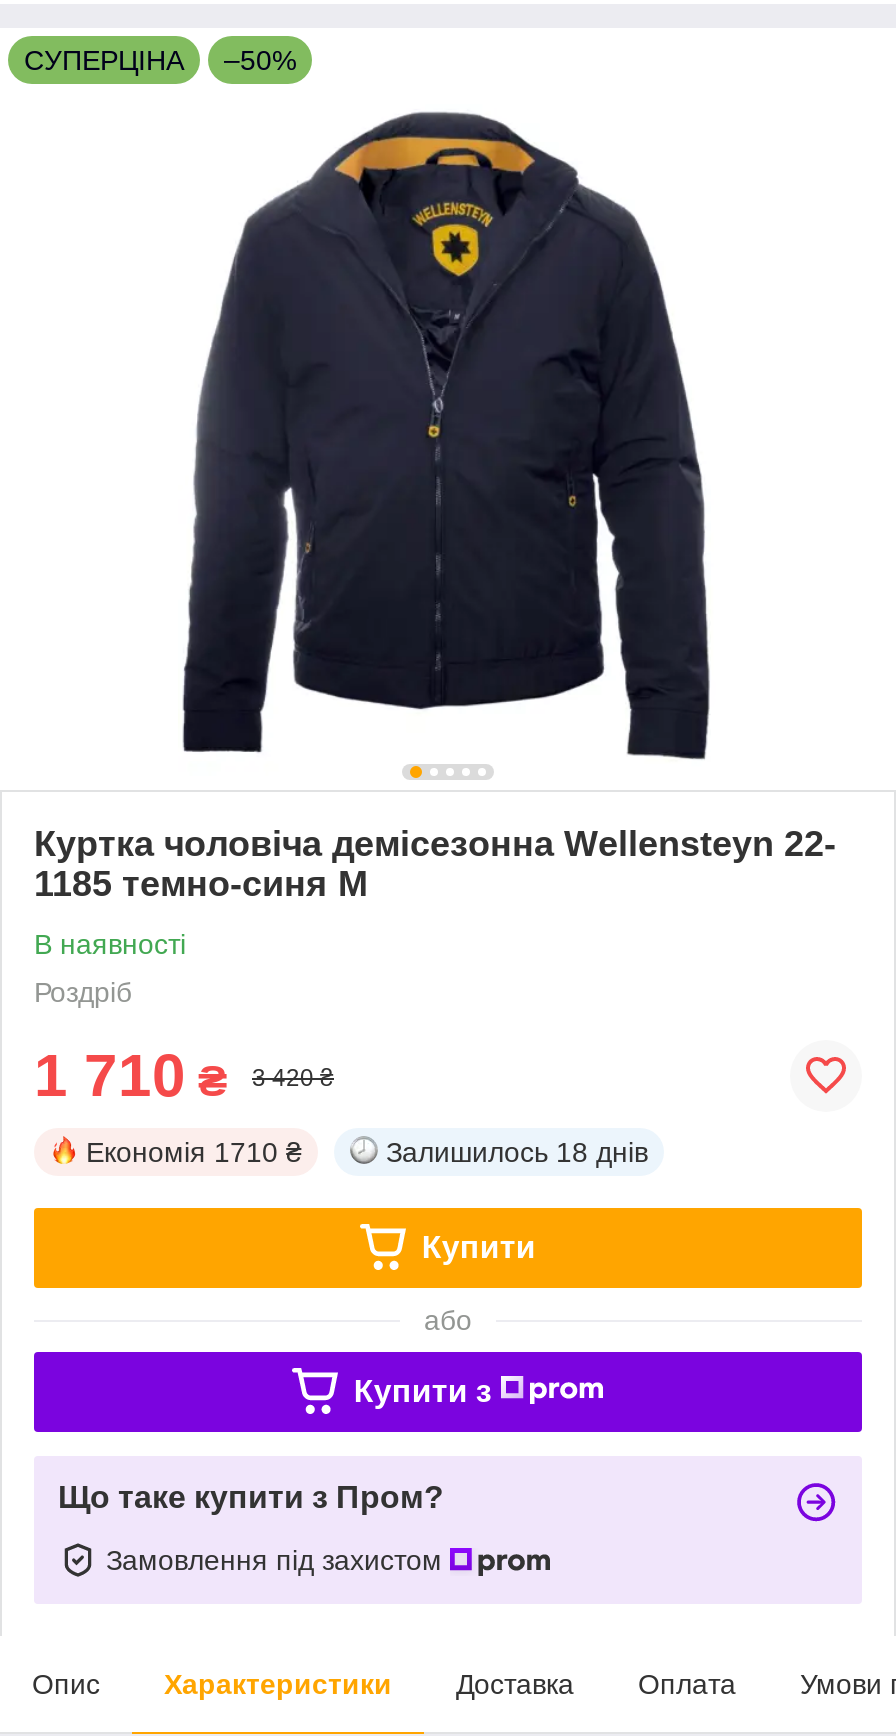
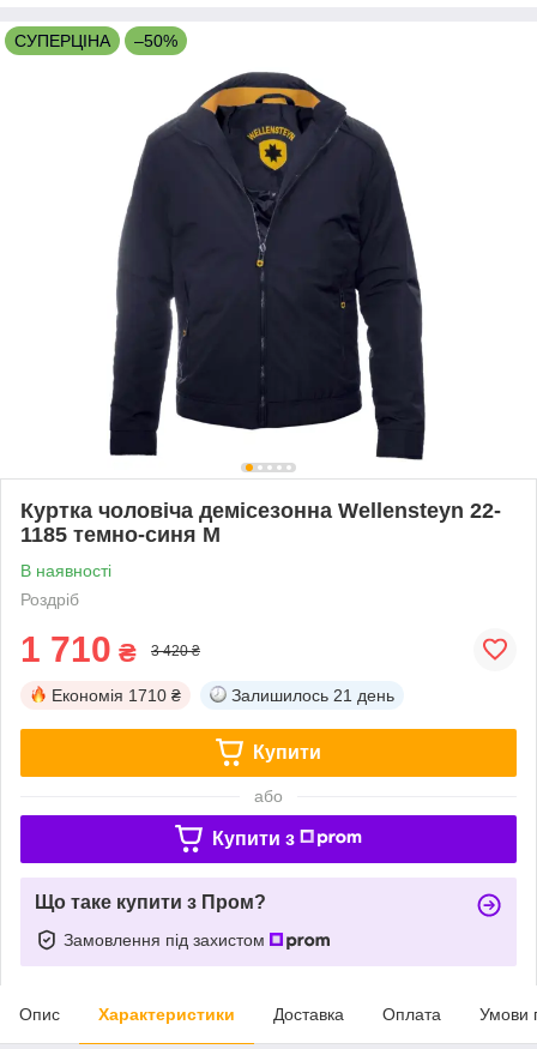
- Залишилось 18 днів
+ Залишилось 21 день
